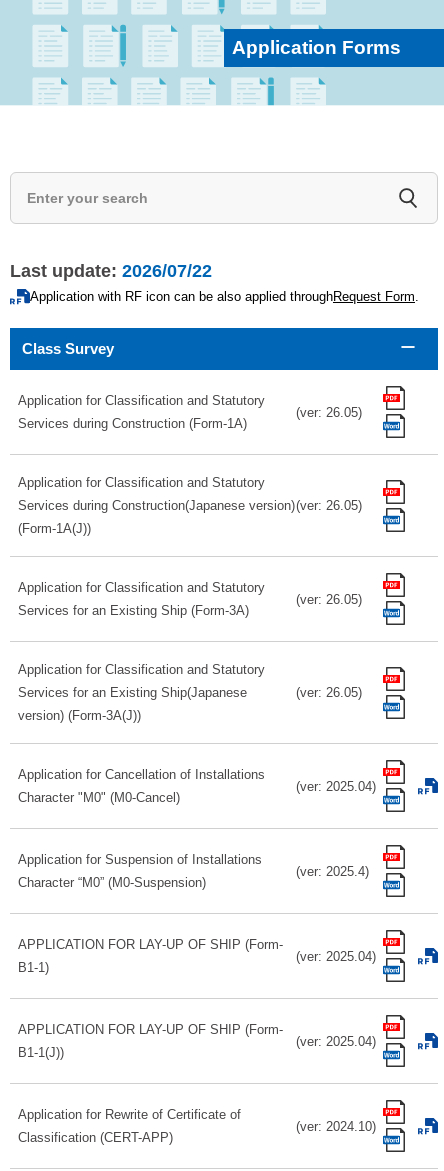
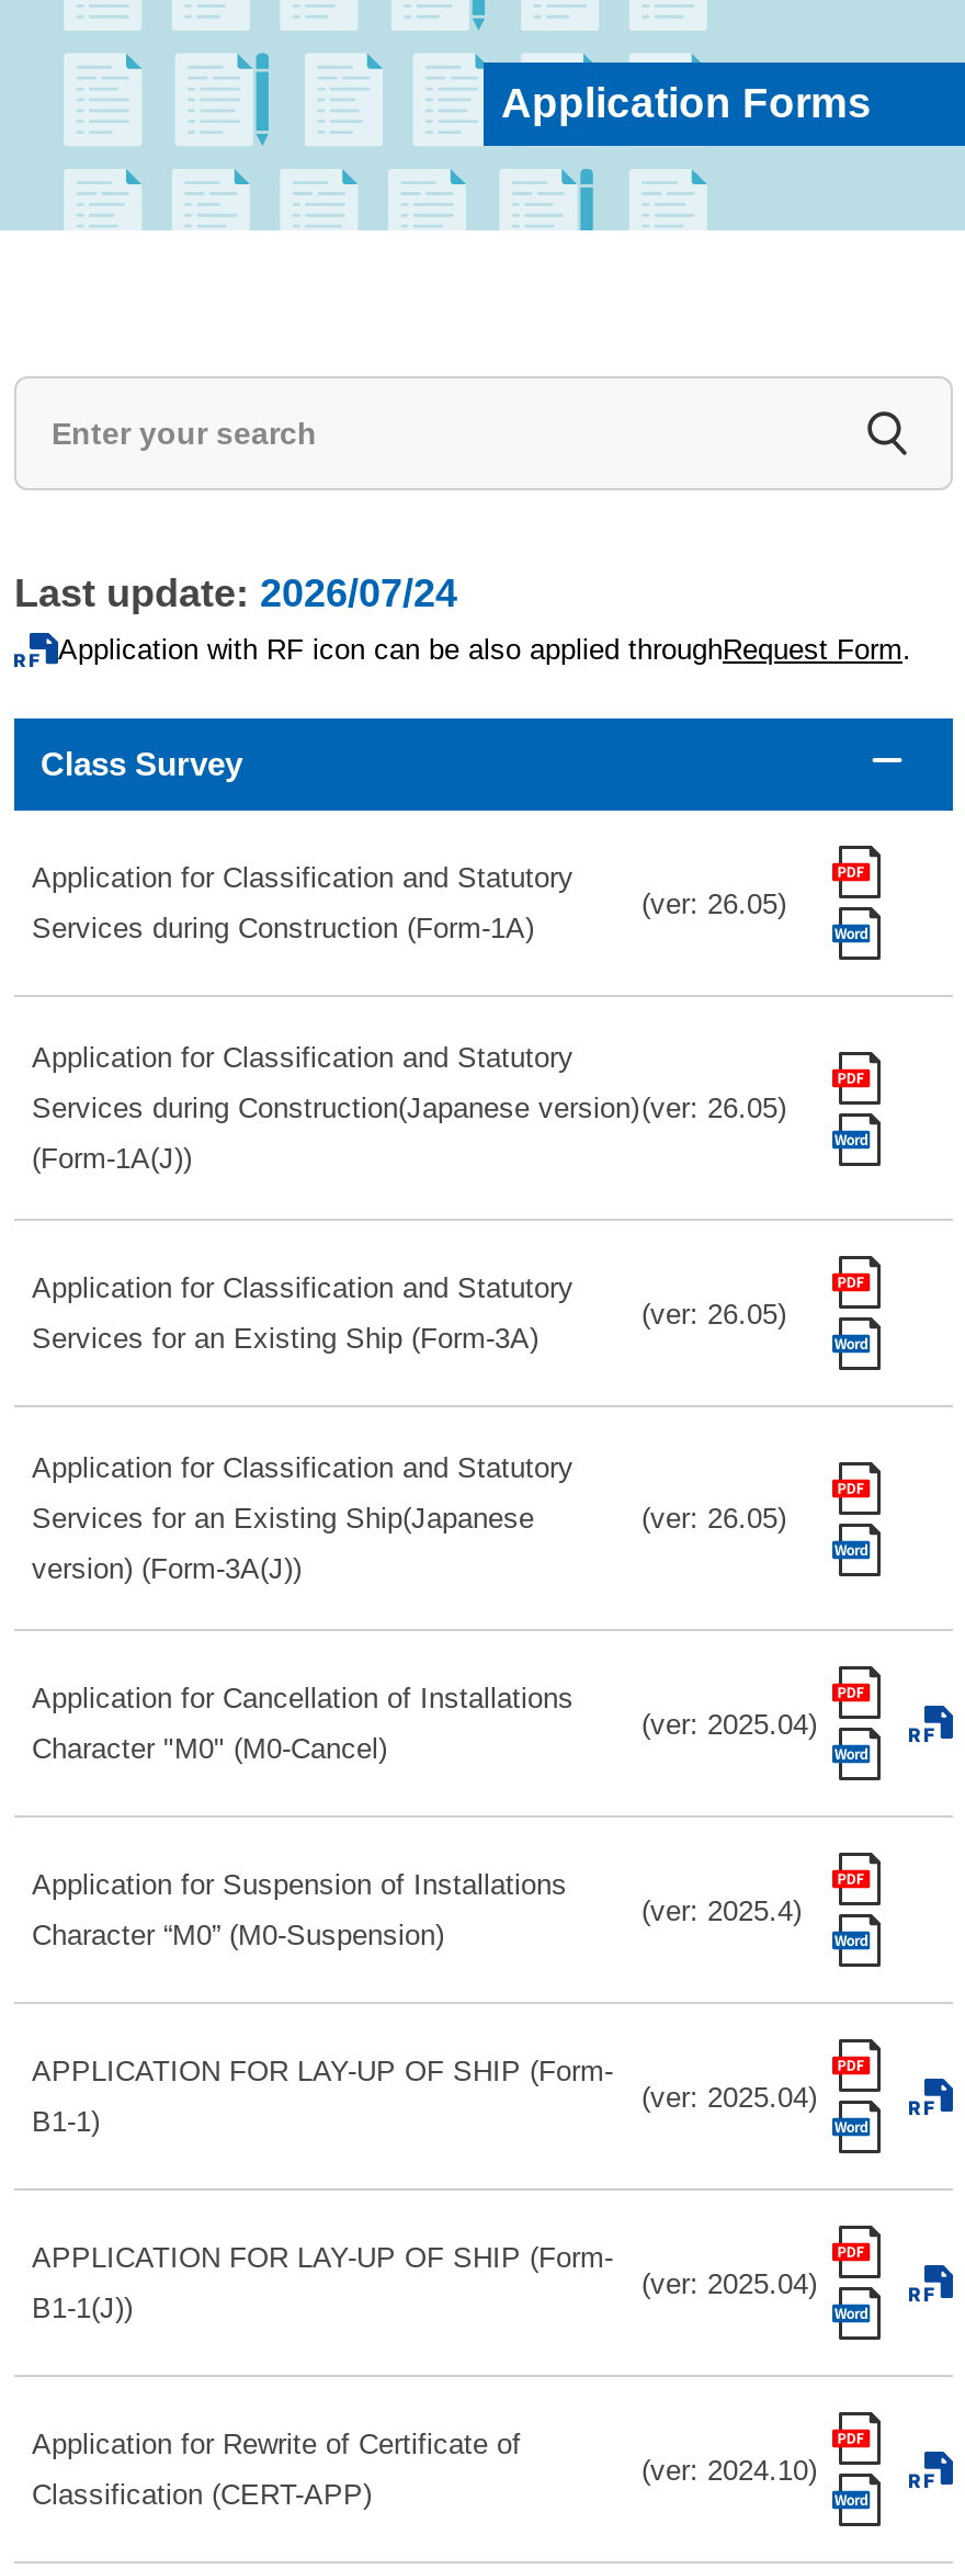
- Last update: 2026/07/22
+ Last update: 2026/07/24
